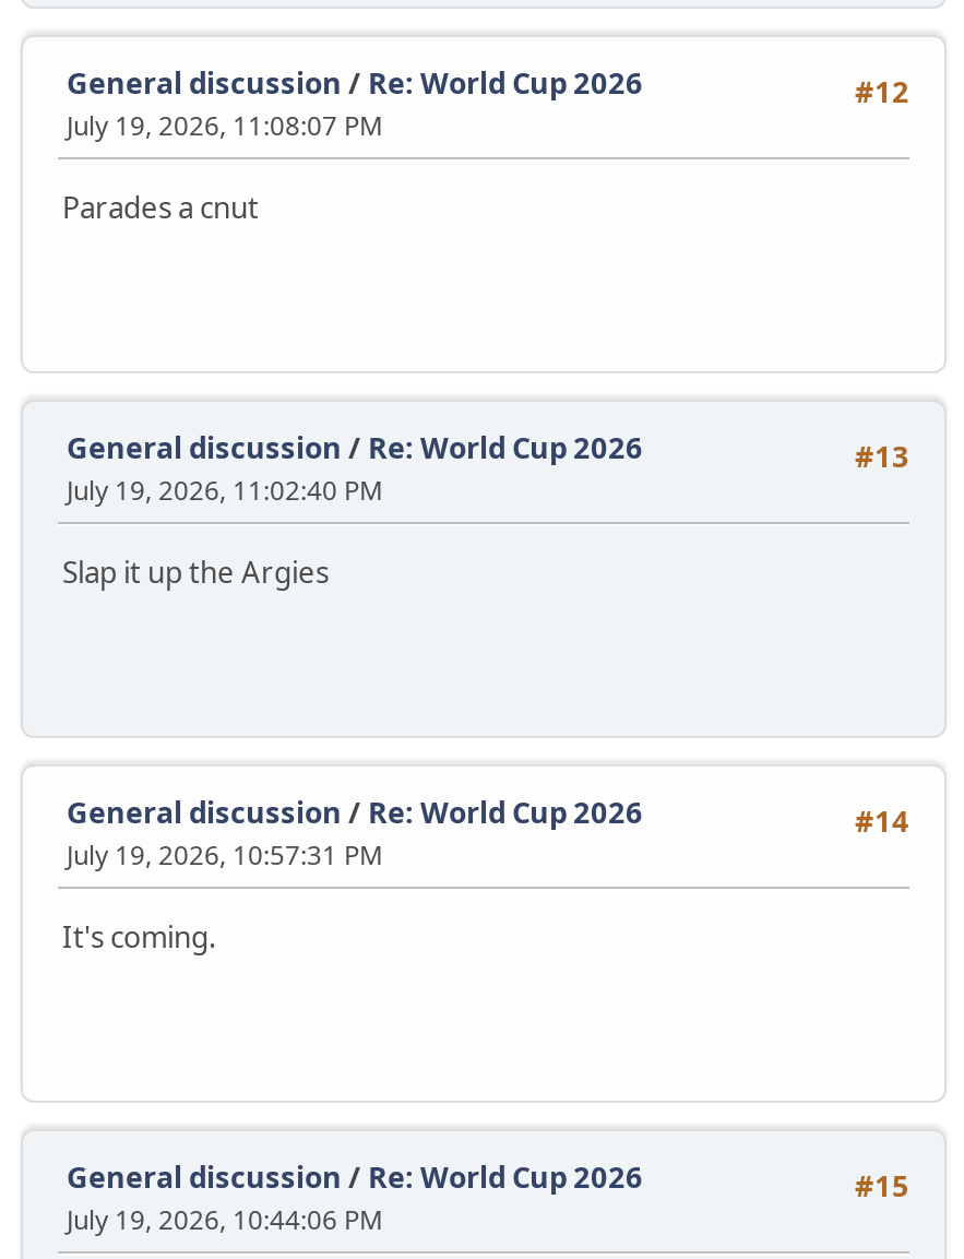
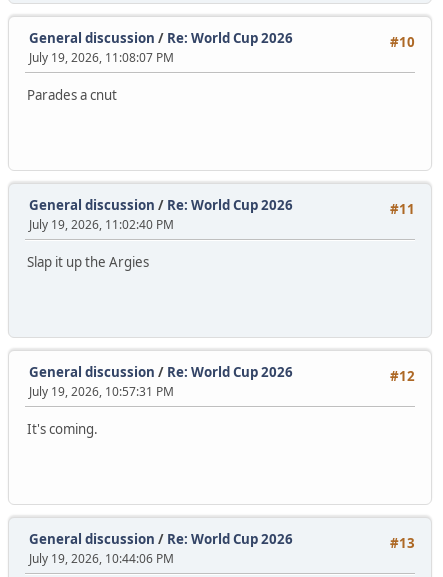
- #12
+ #10

- #13
+ #11

- #14
+ #12

- #15
+ #13
